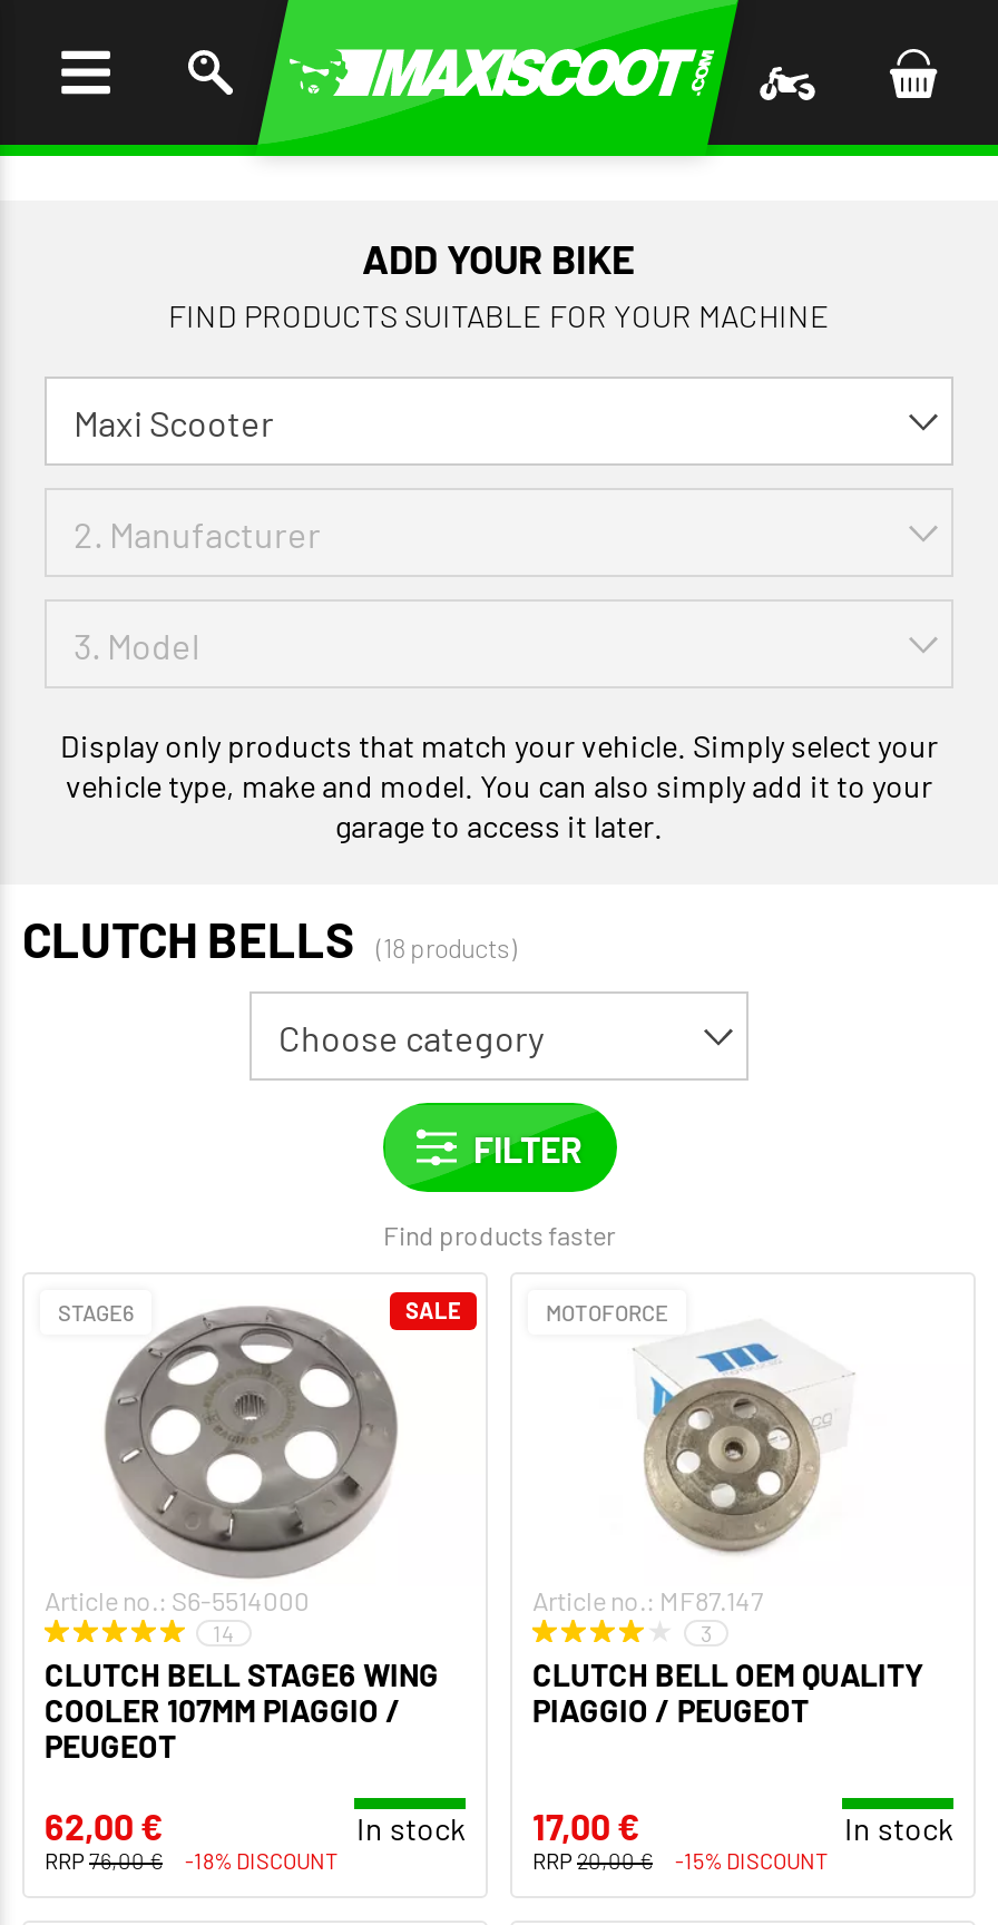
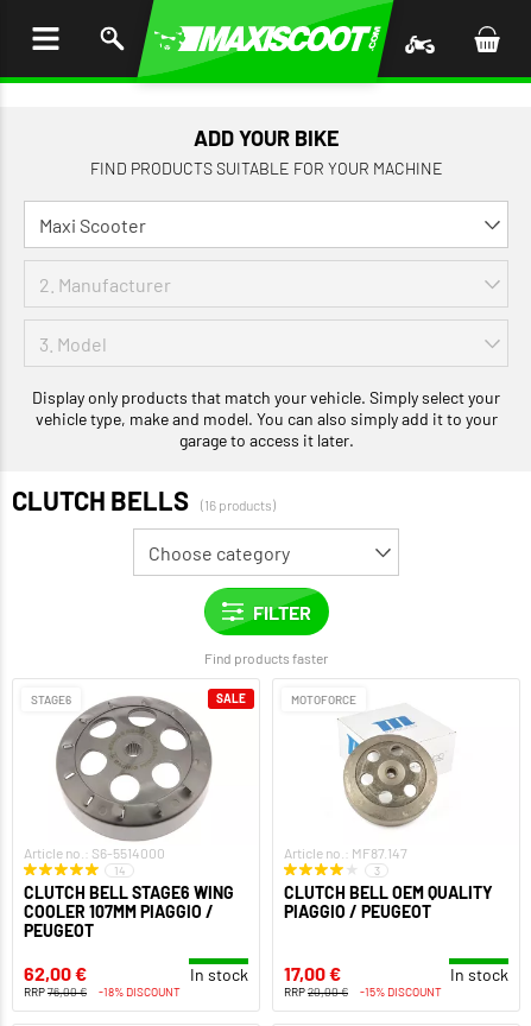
- CLUTCH BELLS (18 products)
+ CLUTCH BELLS (16 products)
